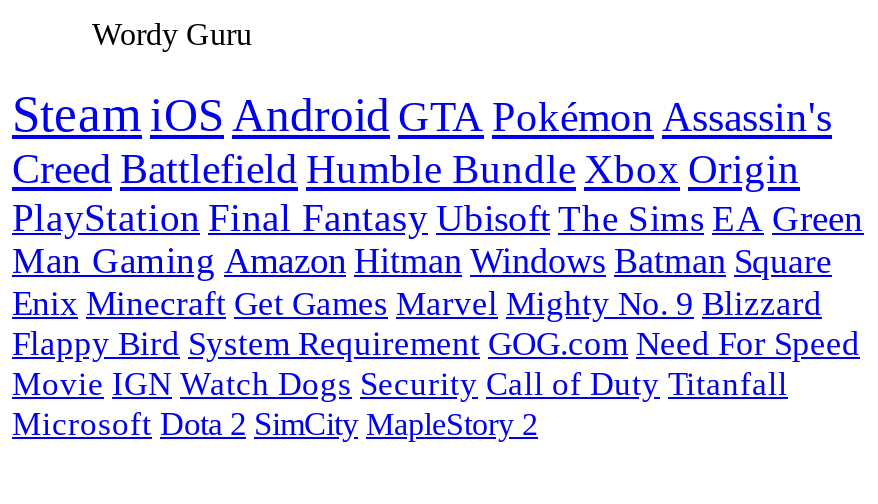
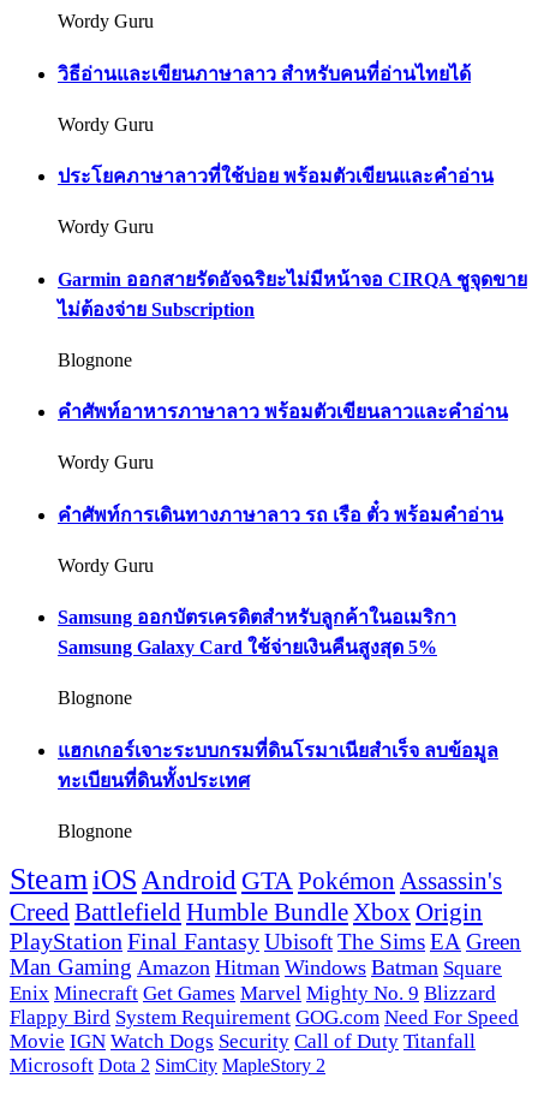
+ วิธีอ่านและเขียนภาษาลาว สำหรับคนที่อ่านไทยได้
+ Wordy Guru
+ ประโยคภาษาลาวที่ใช้บ่อย พร้อมตัวเขียนและคำอ่าน
+ Wordy Guru
+ Garmin ออกสายรัดอัจฉริยะไม่มีหน้าจอ CIRQA ชูจุดขาย
+ ไม่ต้องจ่าย Subscription
+ Blognone
+ คำศัพท์อาหารภาษาลาว พร้อมตัวเขียนลาวและคำอ่าน
+ Wordy Guru
+ คำศัพท์การเดินทางภาษาลาว รถ เรือ ตั๋ว พร้อมคำอ่าน
+ Wordy Guru
+ Samsung ออกบัตรเครดิตสำหรับลูกค้าในอเมริกา
+ Samsung Galaxy Card ใช้จ่ายเงินคืนสูงสุด 5%
+ Blognone
+ แฮกเกอร์เจาะระบบกรมที่ดินโรมาเนียสำเร็จ ลบข้อมูล
+ ทะเบียนที่ดินทั้งประเทศ
+ Blognone
